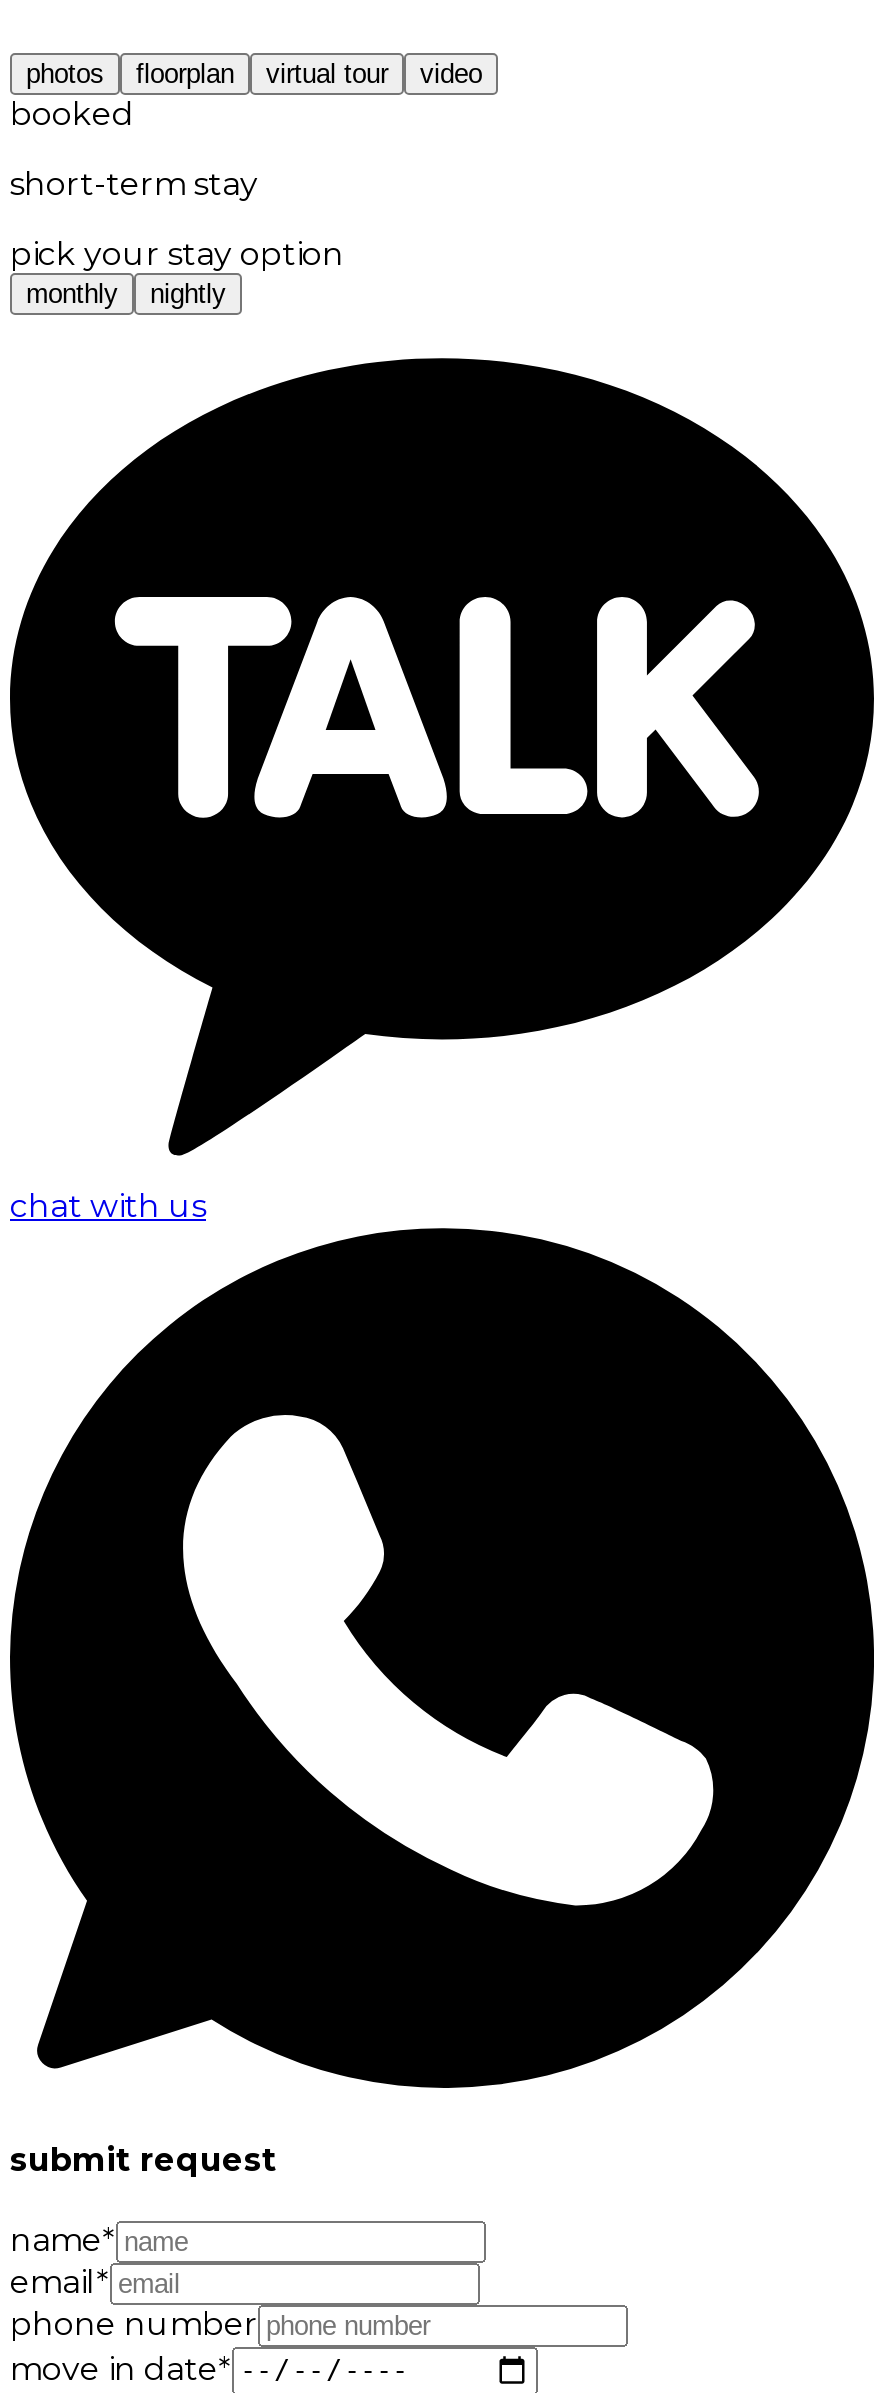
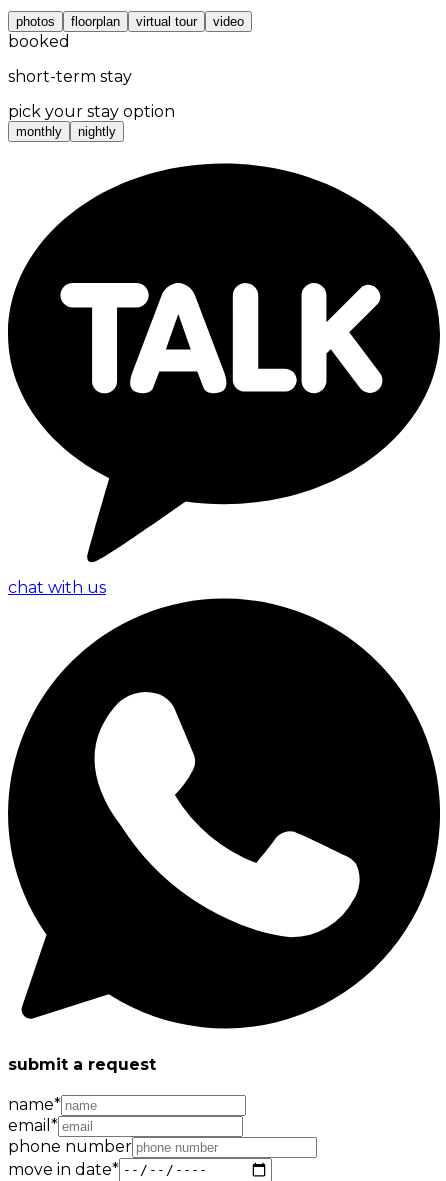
- submit request
+ submit a request
